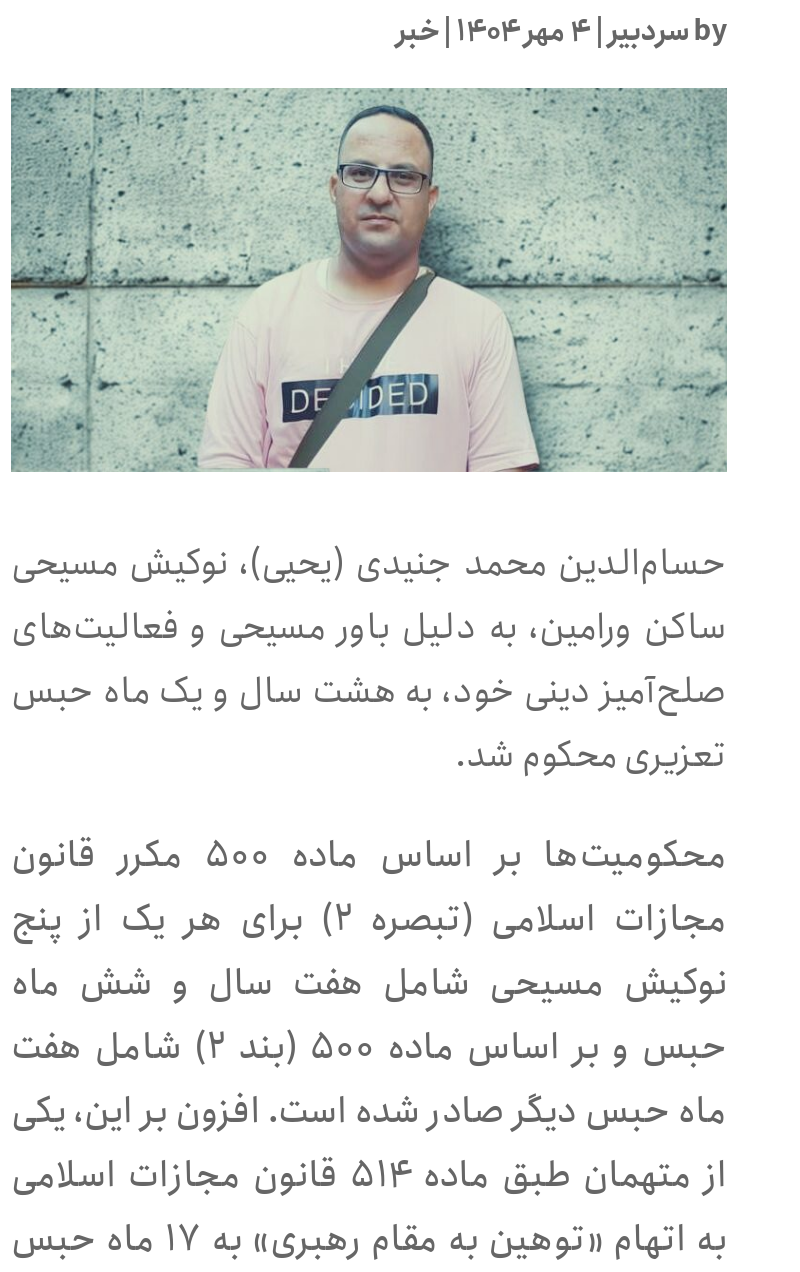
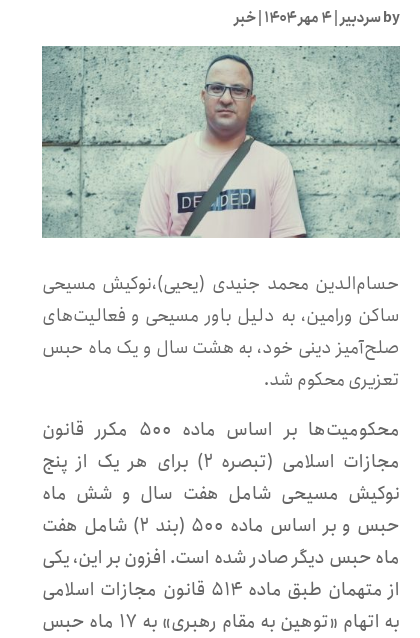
- حسام‌الدین محمد جنیدی (یحیی)، نوکیش مسیحی
+ حسام‌الدین محمد جنیدی (یحیی)،نوکیش مسیحی
